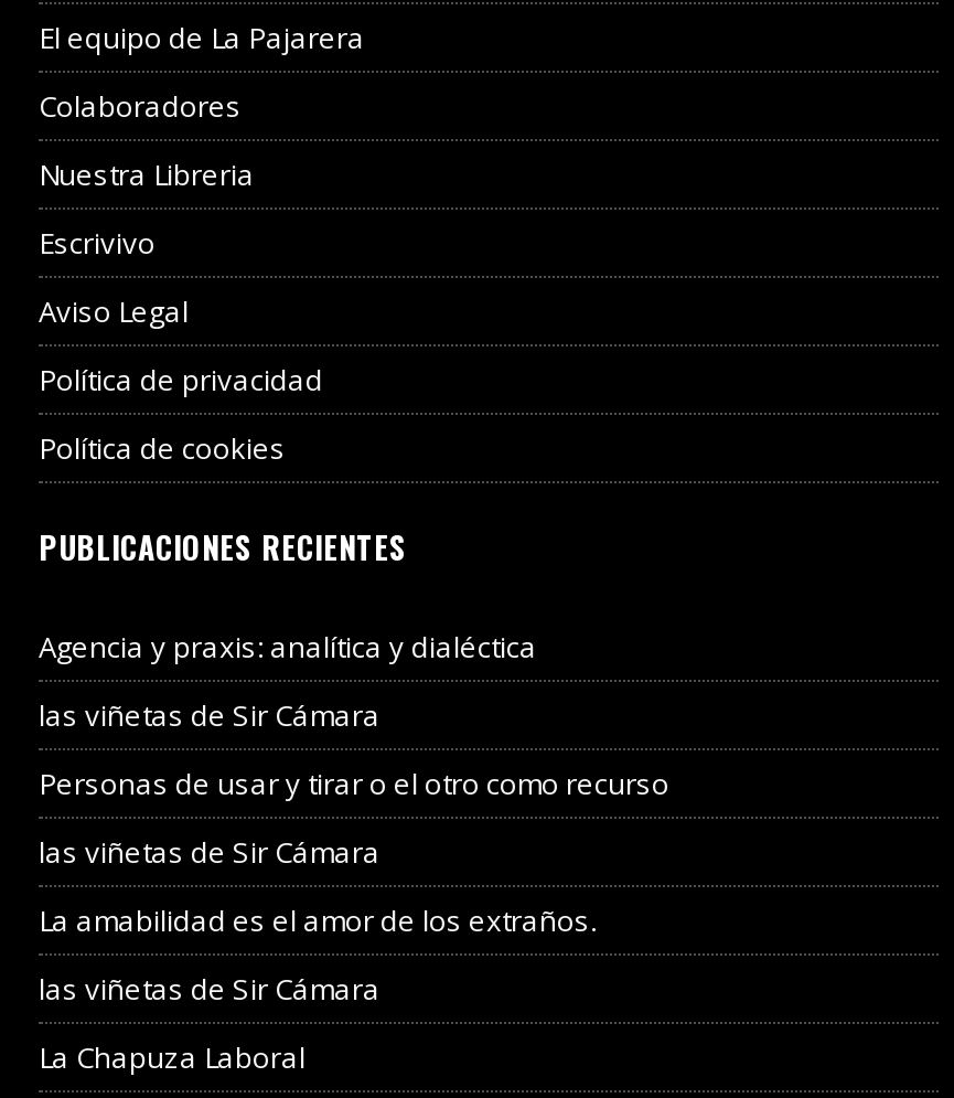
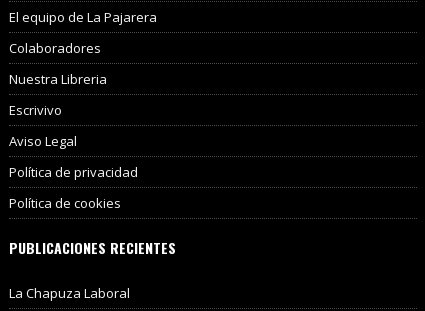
- Agencia y praxis: analítica y dialéctica
- las viñetas de Sir Cámara
- Personas de usar y tirar o el otro como recurso
- las viñetas de Sir Cámara
- La amabilidad es el amor de los extraños.
- las viñetas de Sir Cámara
